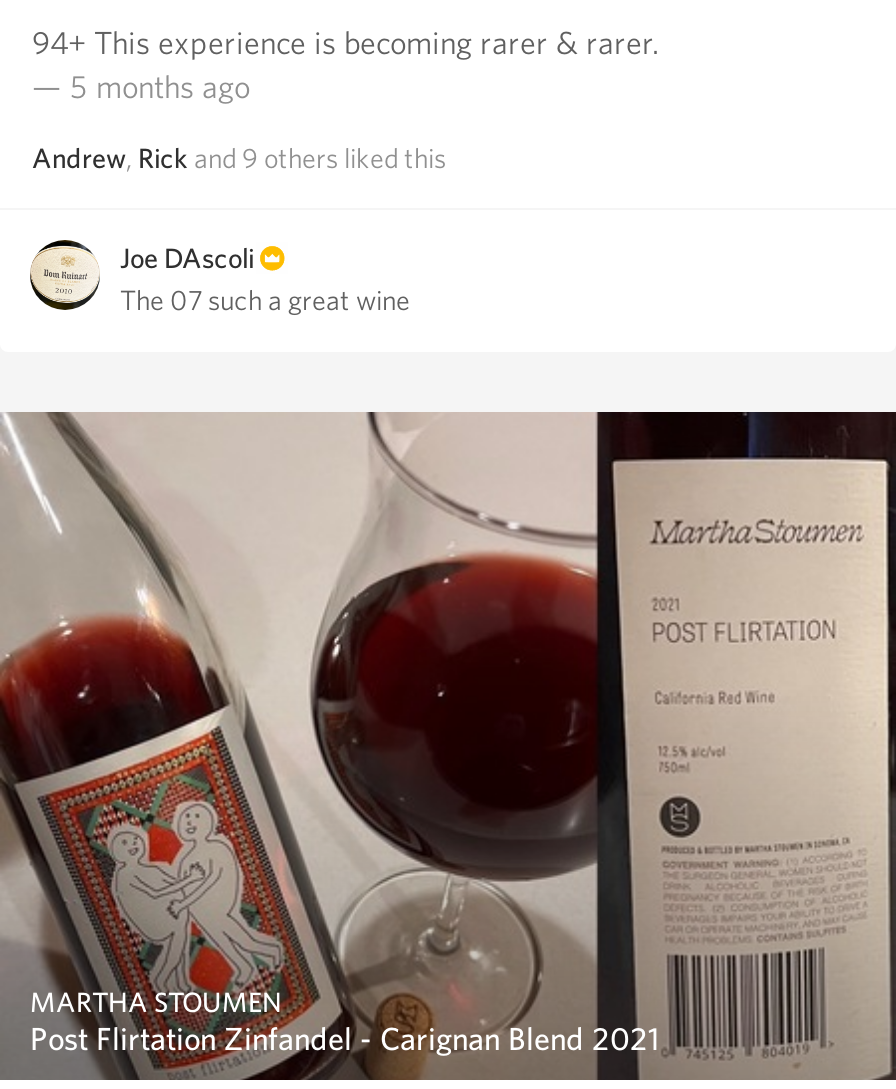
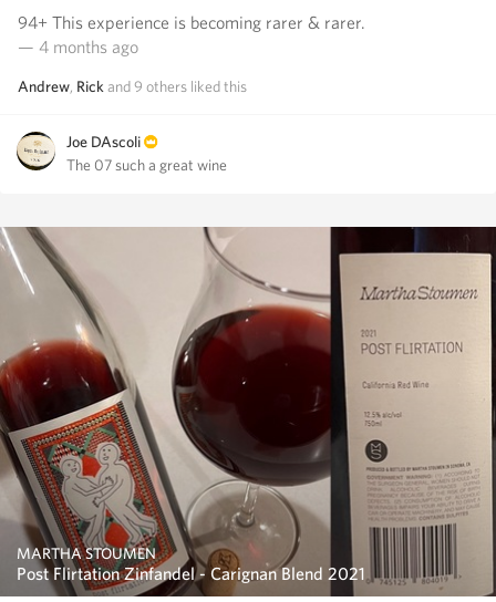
- — 5 months ago
+ — 4 months ago
